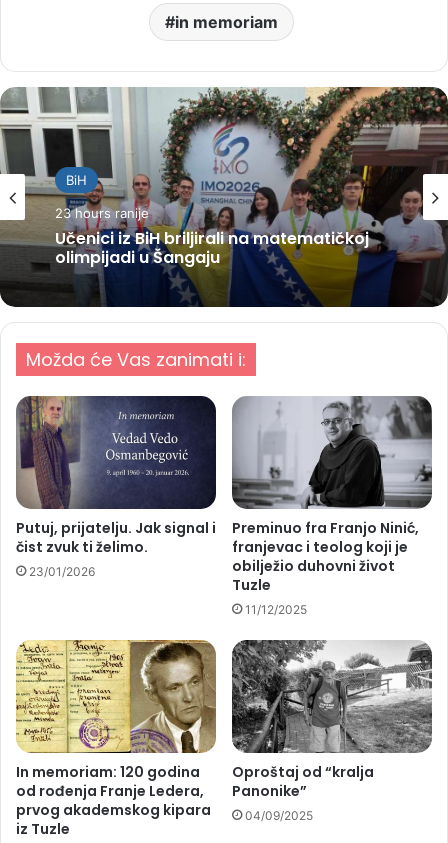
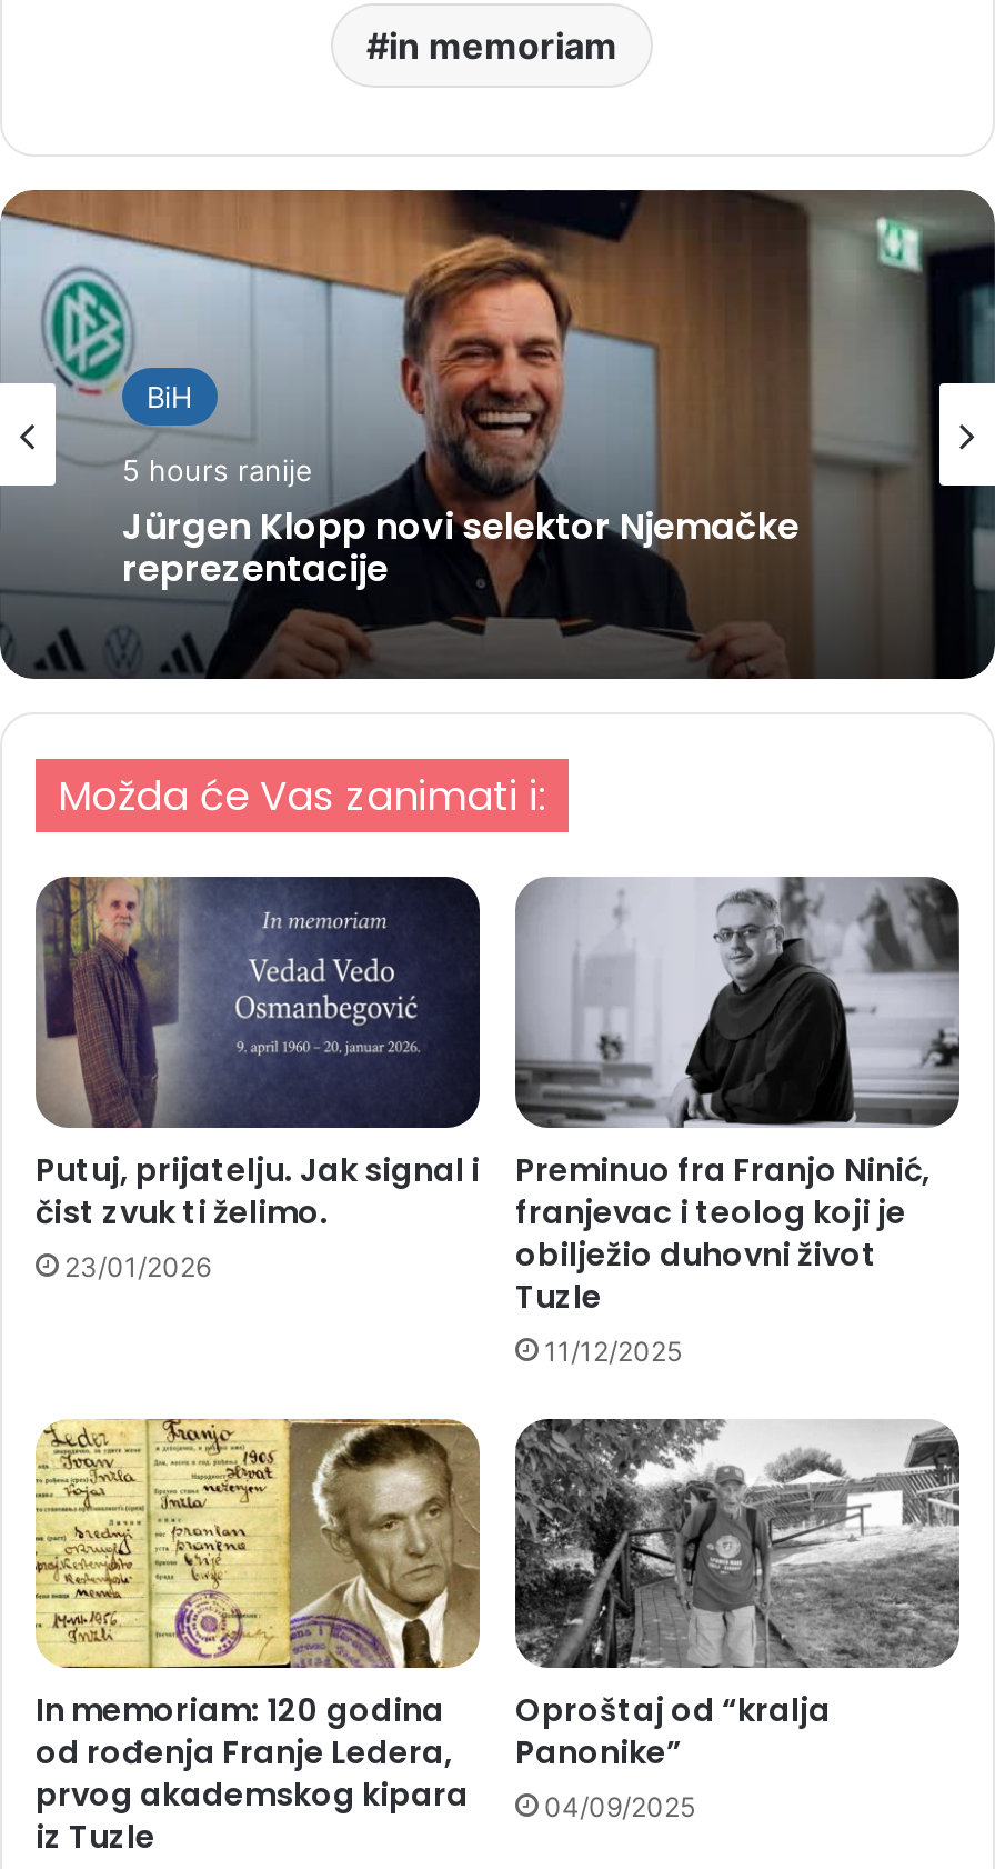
- [image]
- 23 hours ranije
- Učenici iz BiH briljirali na matematičkoj
- olimpijadi u Šangaju
+ [image]
+ 5 hours ranije
+ Jürgen Klopp novi selektor Njemačke
+ reprezentacije
